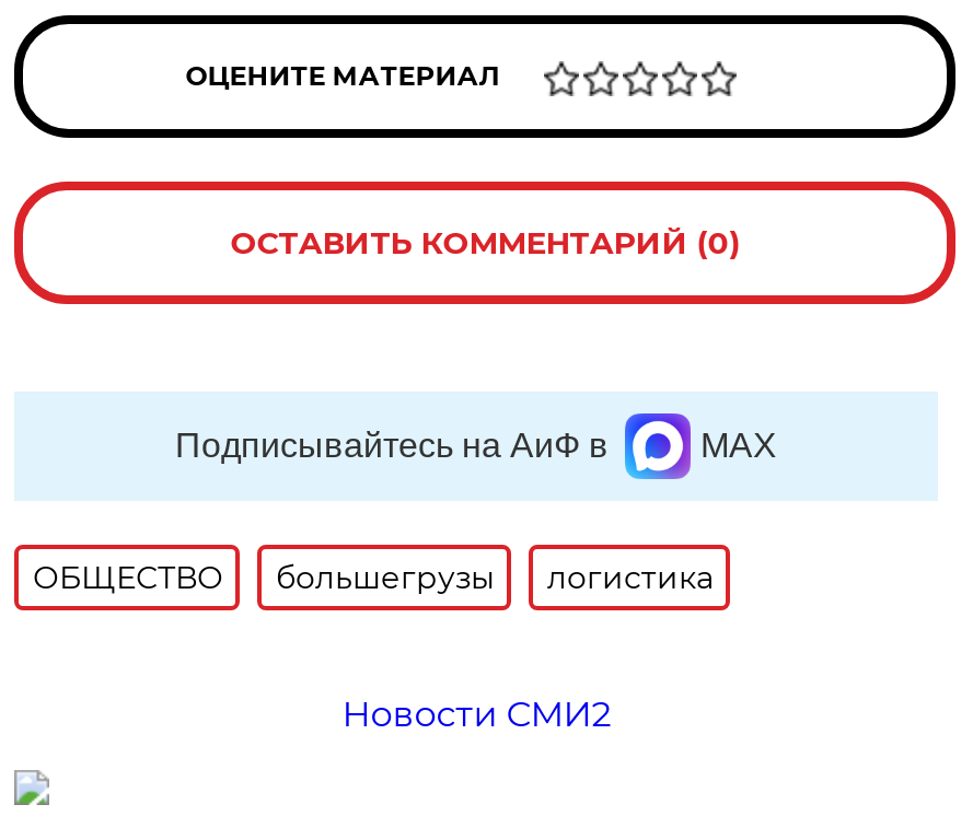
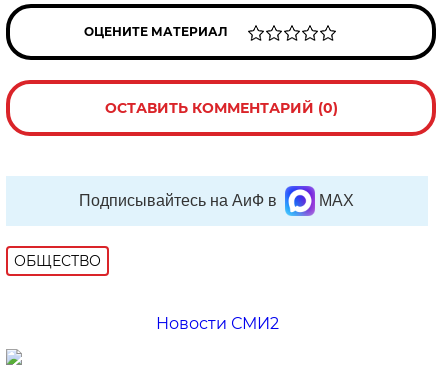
- большегрузы
- логистика
